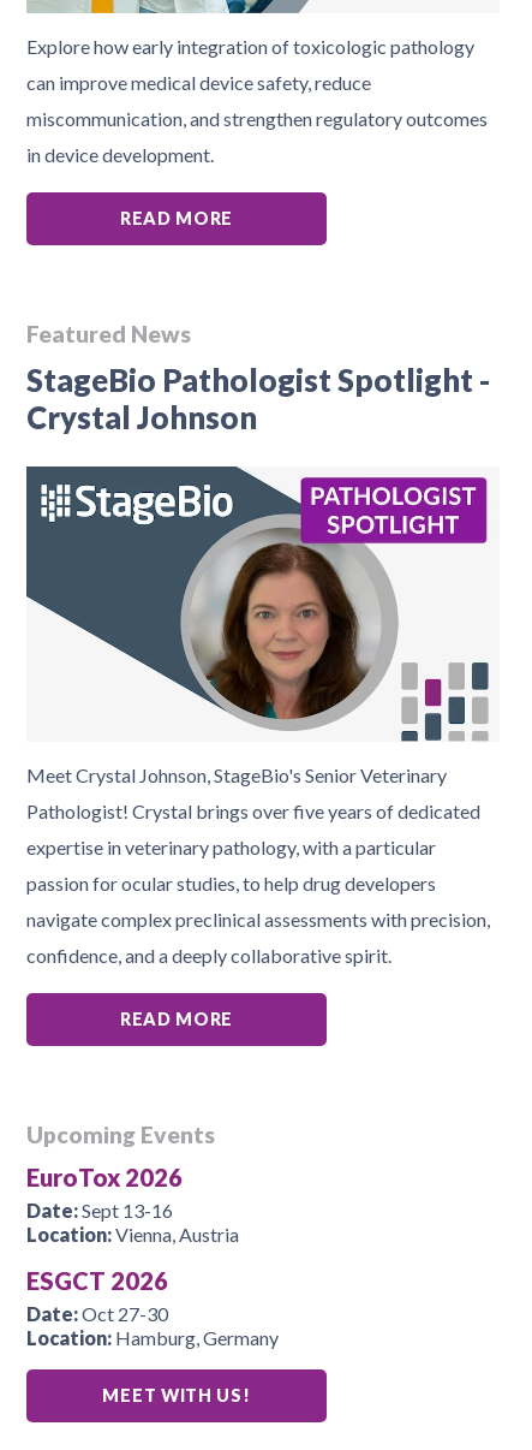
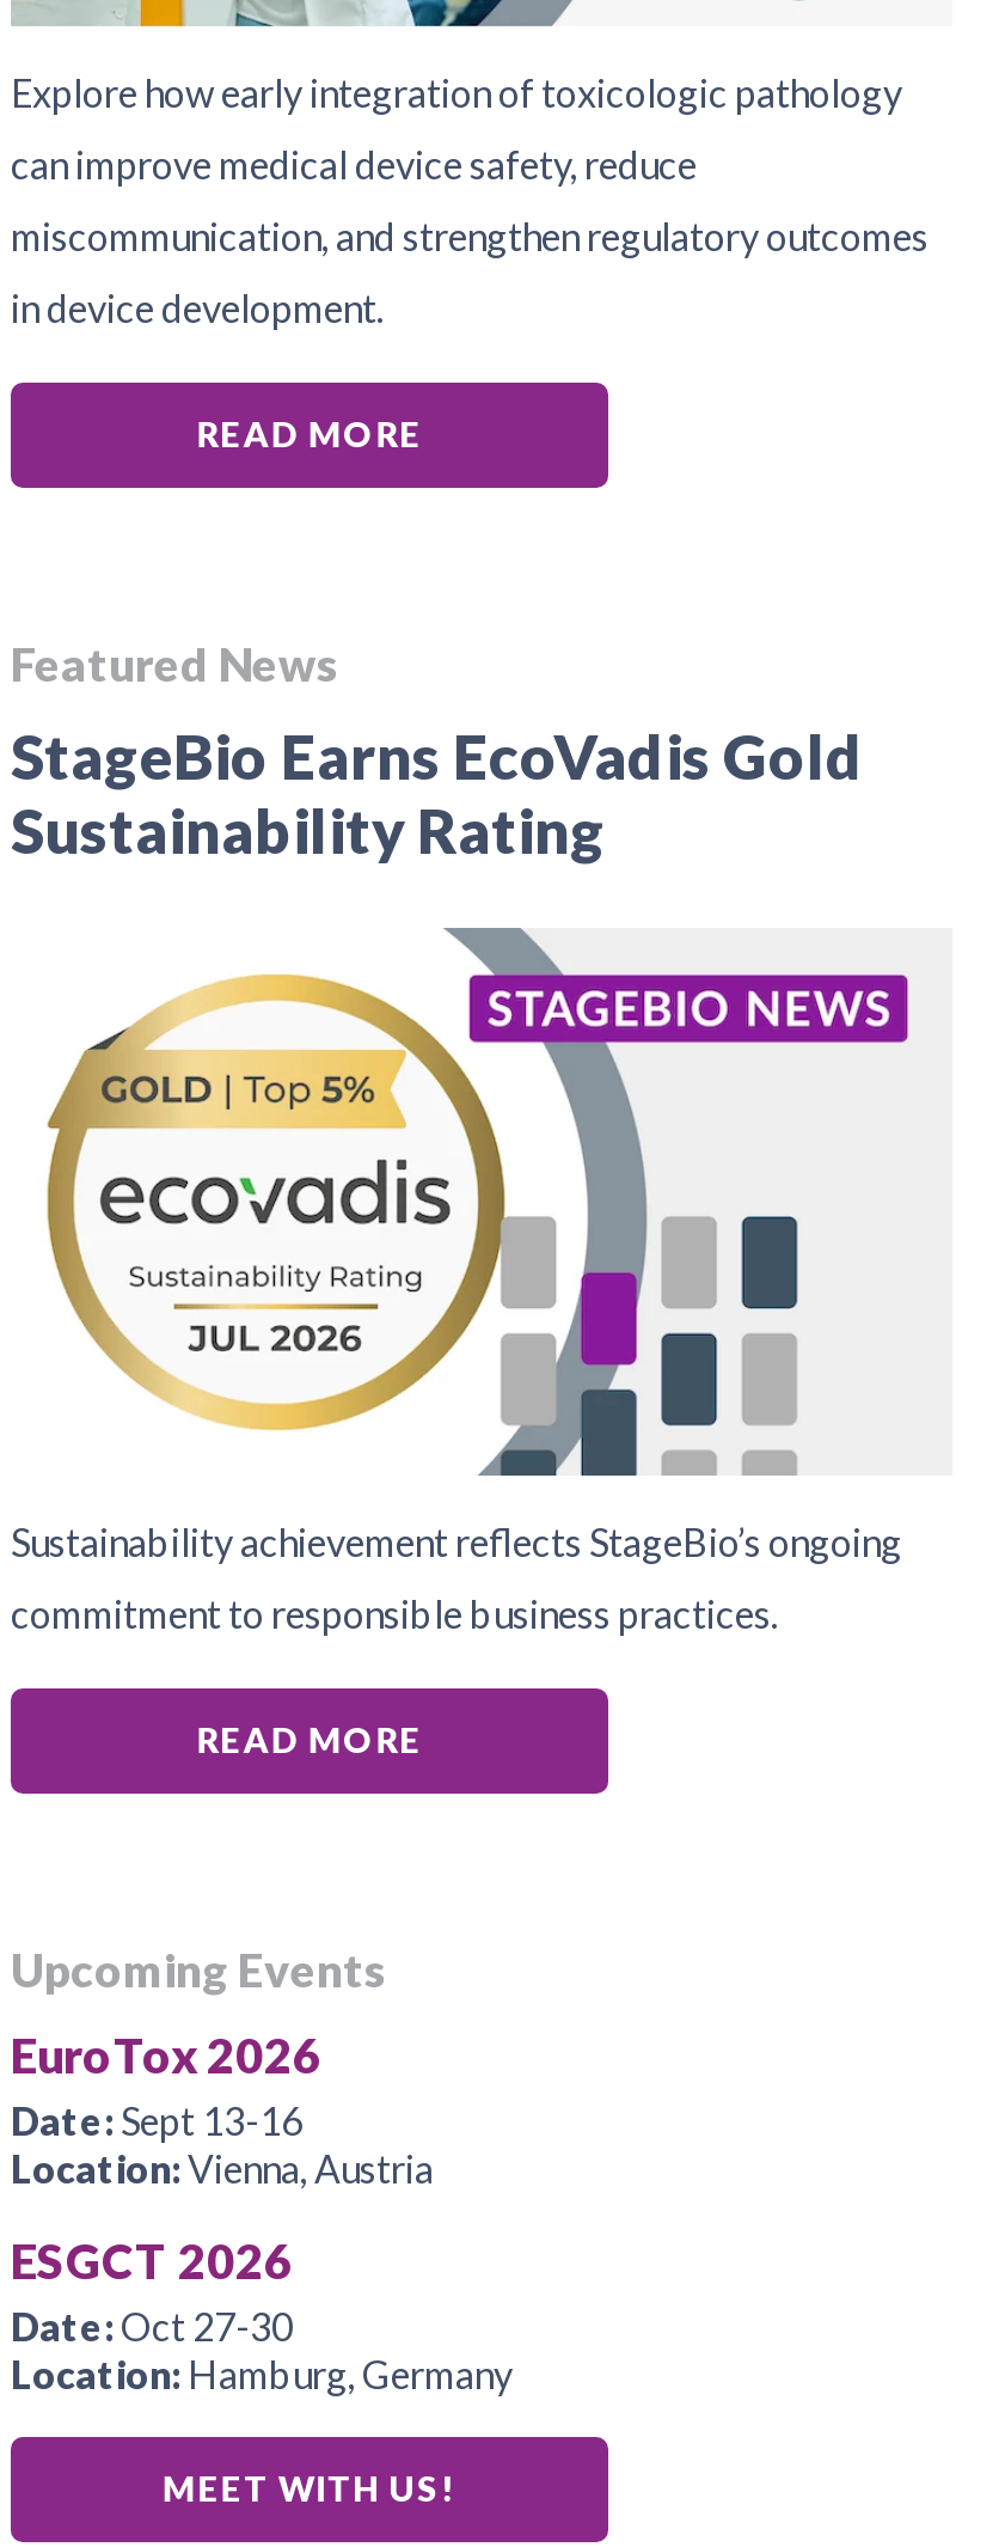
- StageBio Pathologist Spotlight -
- Crystal Johnson
+ StageBio Earns EcoVadis Gold
+ Sustainability Rating

- [image]
+ [image]

- Meet Crystal Johnson, StageBio's Senior Veterinary
- Pathologist! Crystal brings over five years of dedicated
- expertise in veterinary pathology, with a particular
- passion for ocular studies, to help drug developers
- navigate complex preclinical assessments with precision,
- confidence, and a deeply collaborative spirit.
+ Sustainability achievement reflects StageBio’s ongoing
+ commitment to responsible business practices.
